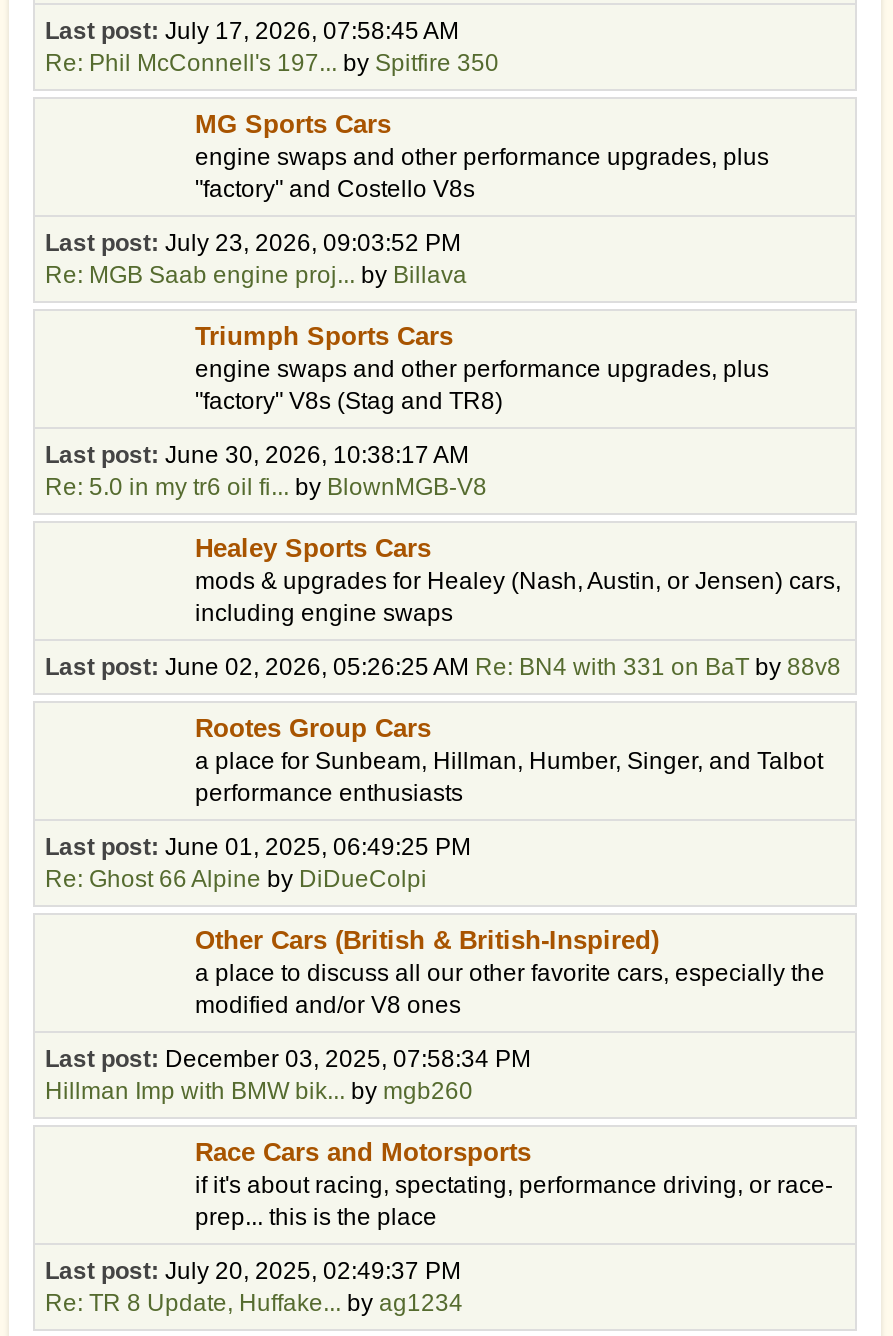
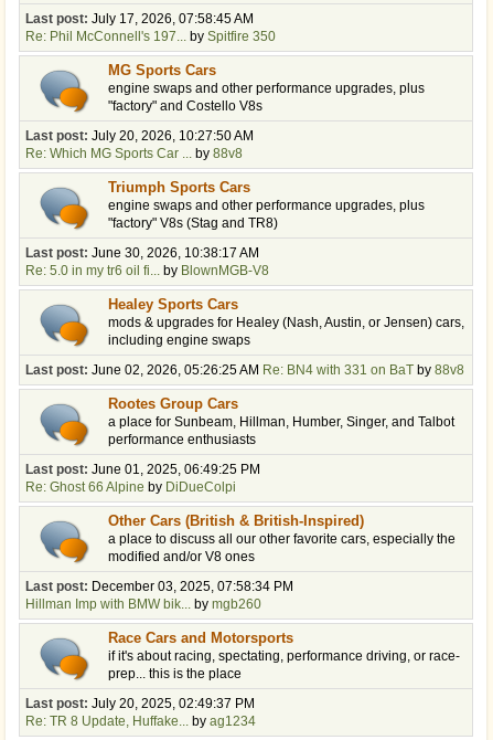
+ [image]

- Last post: July 23, 2026, 09:03:52 PM
- Re: MGB Saab engine proj... by Billava
+ Last post: July 20, 2026, 10:27:50 AM
+ Re: Which MG Sports Car ... by 88v8

+ [image]

+ [image]

+ [image]

+ [image]

+ [image]
